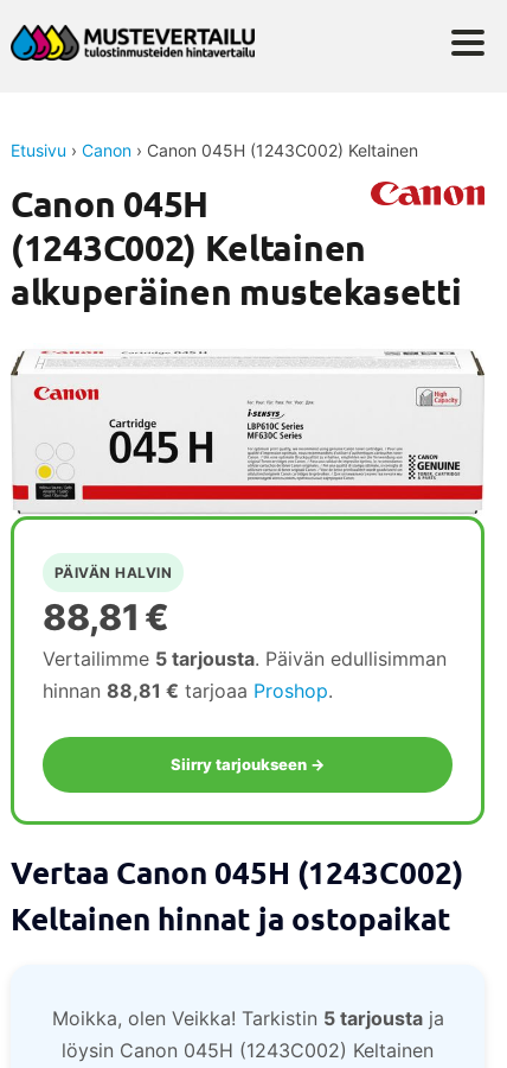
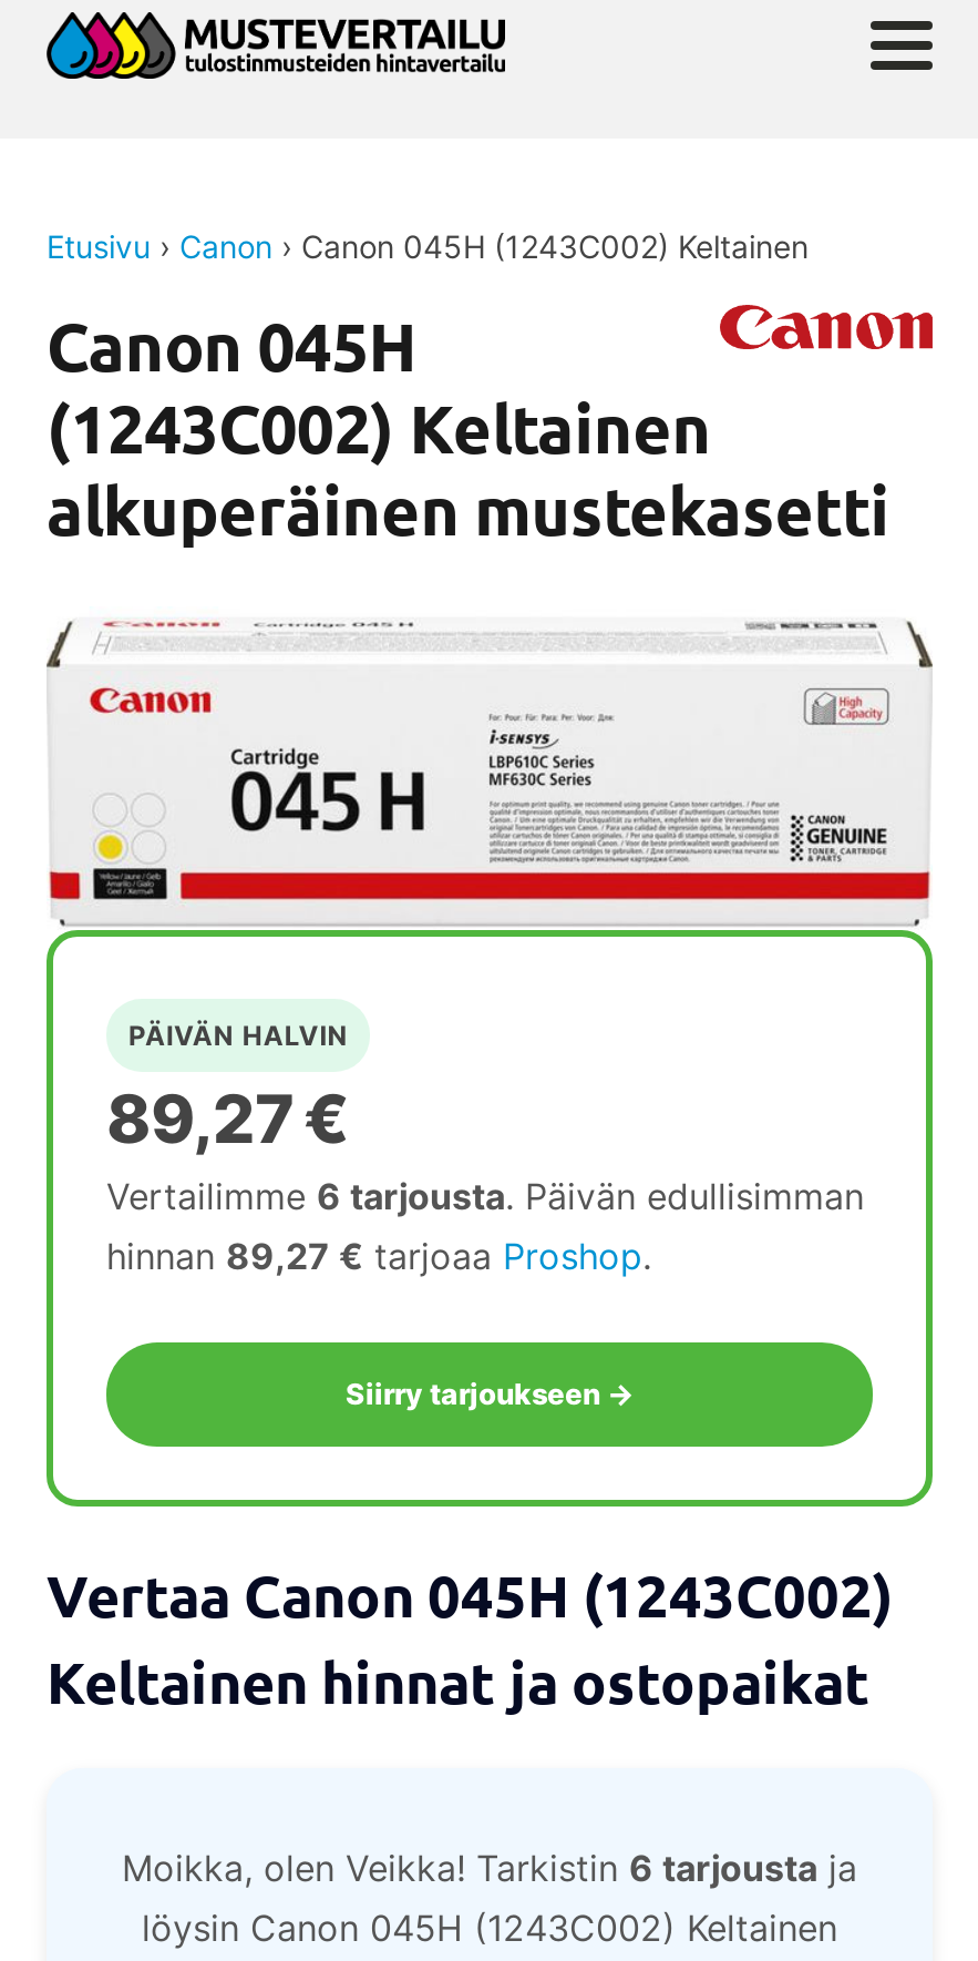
- 88,81 €
+ 89,27 €

- Vertailimme 5 tarjousta. Päivän edullisimman
+ Vertailimme 6 tarjousta. Päivän edullisimman

- hinnan 88,81 €tarjoaa Proshop.
+ hinnan 89,27 €tarjoaa Proshop.

- Moikka, olen Veikka! Tarkistin 5 tarjousta ja
+ Moikka, olen Veikka! Tarkistin 6 tarjousta ja
